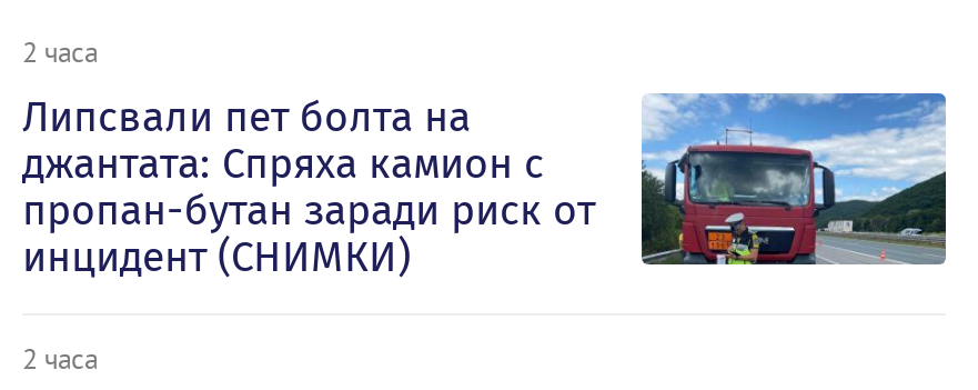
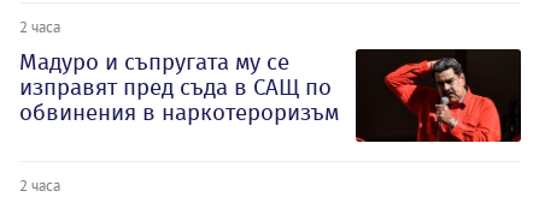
- [image]
- Липсвали пет болта на
- джантата: Спряха камион с
- пропан-бутан заради риск от
- инцидент (СНИМКИ)
+ [image]
+ Мадуро и съпругата му се
+ изправят пред съда в САЩ по
+ обвинения в наркотероризъм
